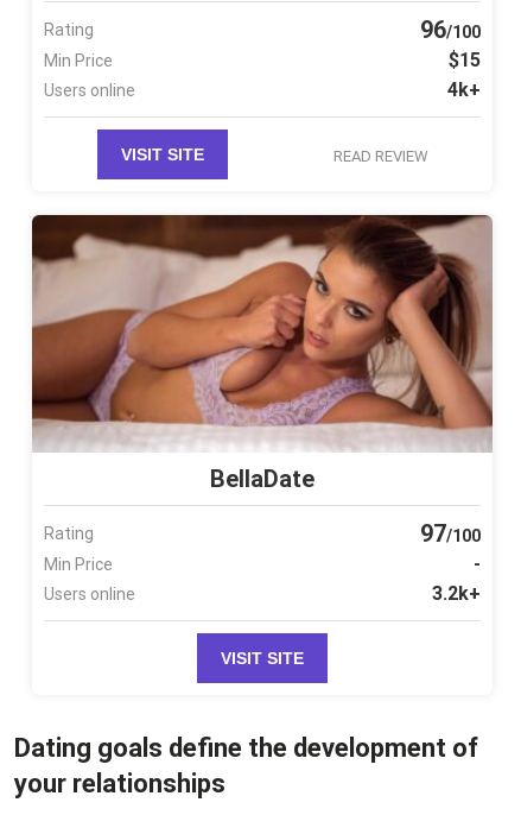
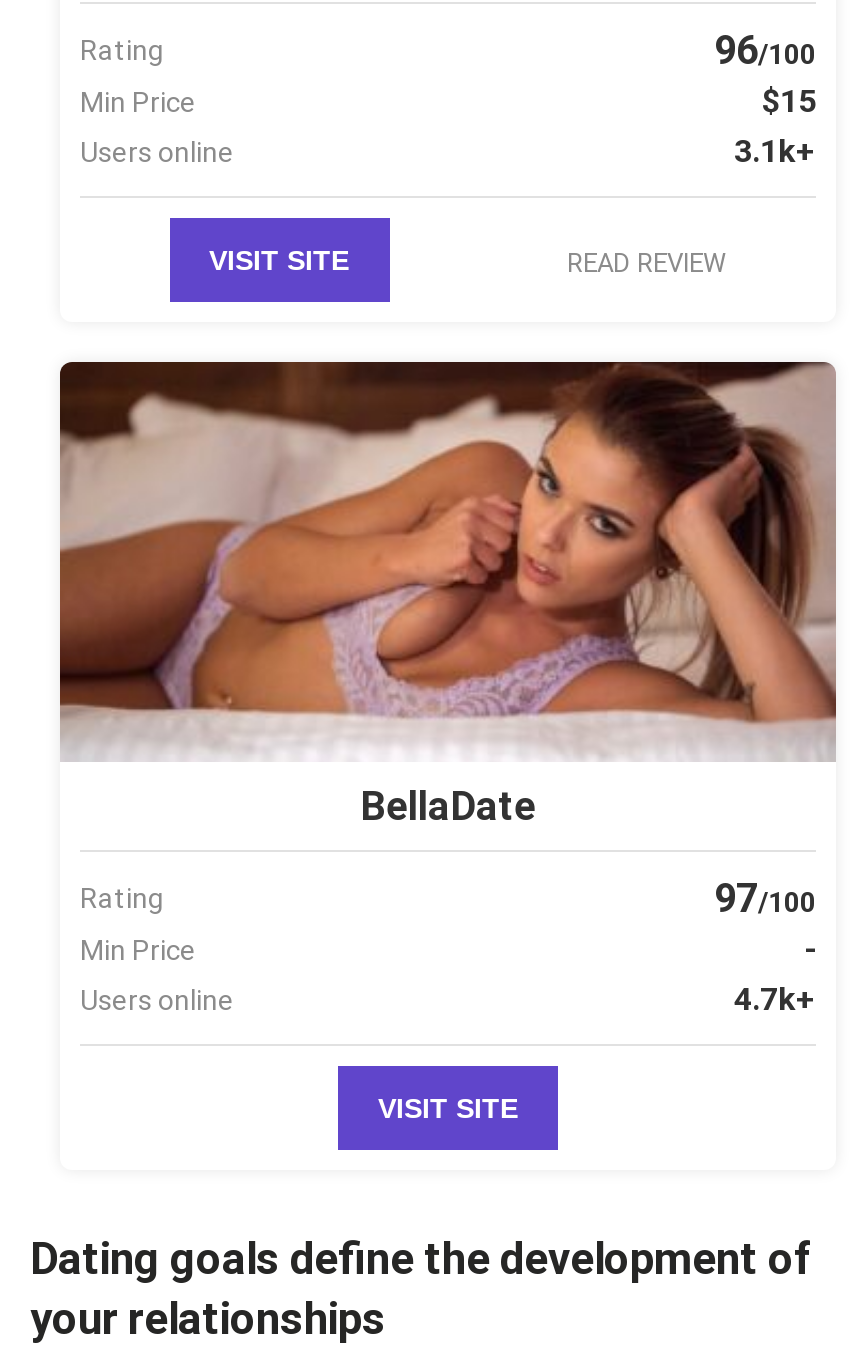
- 4k+
+ 3.1k+

- 3.2k+
+ 4.7k+
